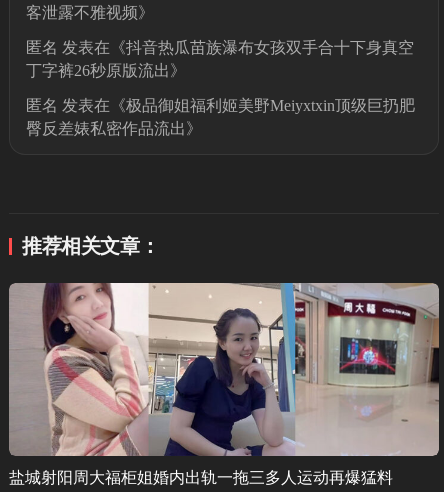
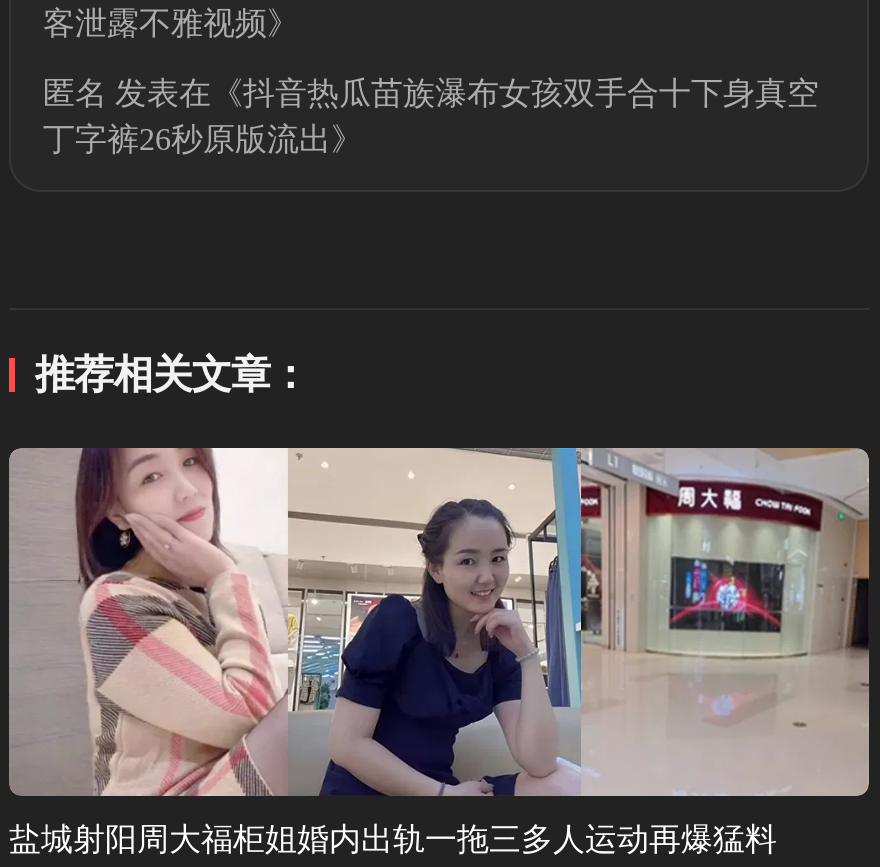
- 匿名发表在《极品御姐福利姬美野Meiyxtxin顶级巨扔肥
- 臀反差婊私密作品流出》
